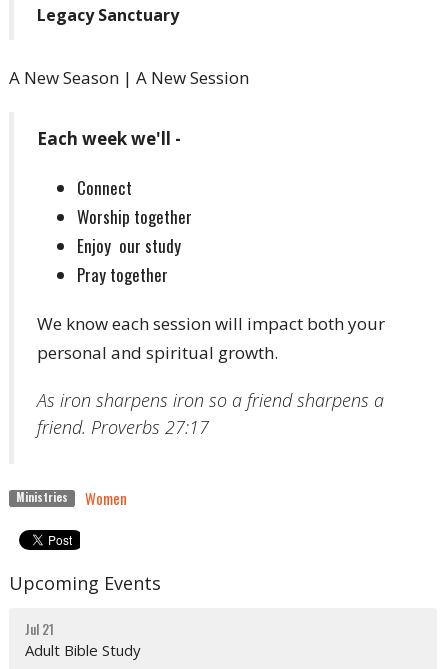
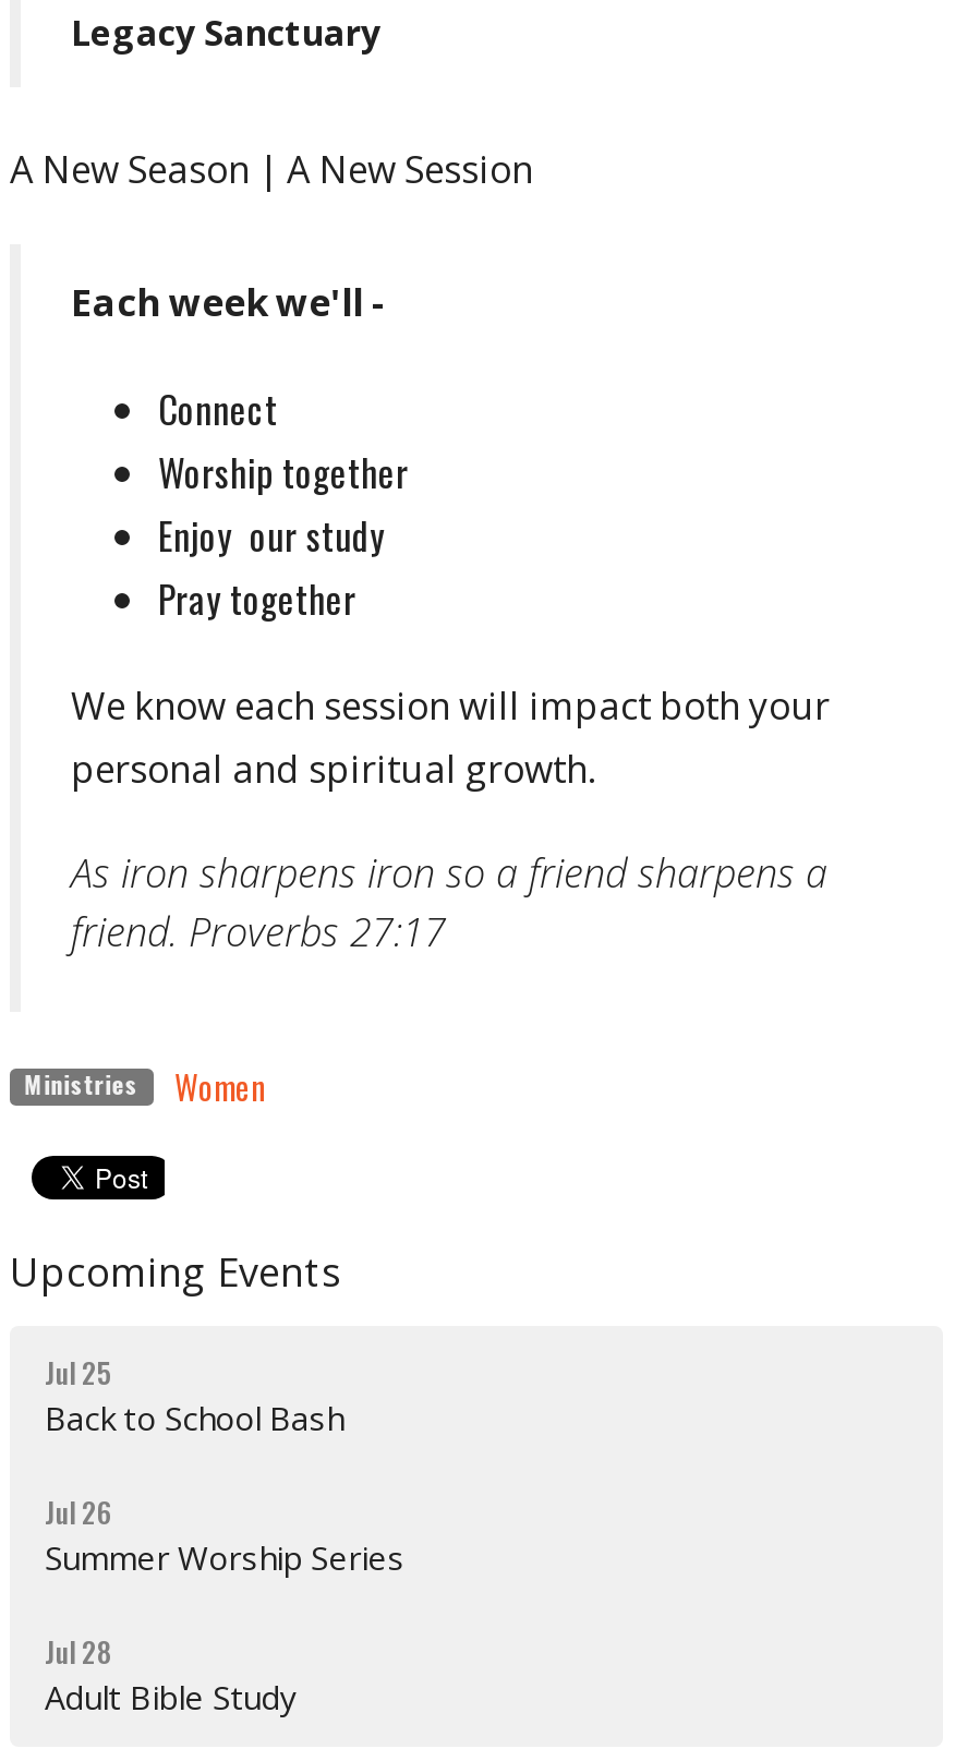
- Jul 21
+ Jul 25
+ Back to School Bash
+ Jul 26
+ Summer Worship Series
+ Jul 28
